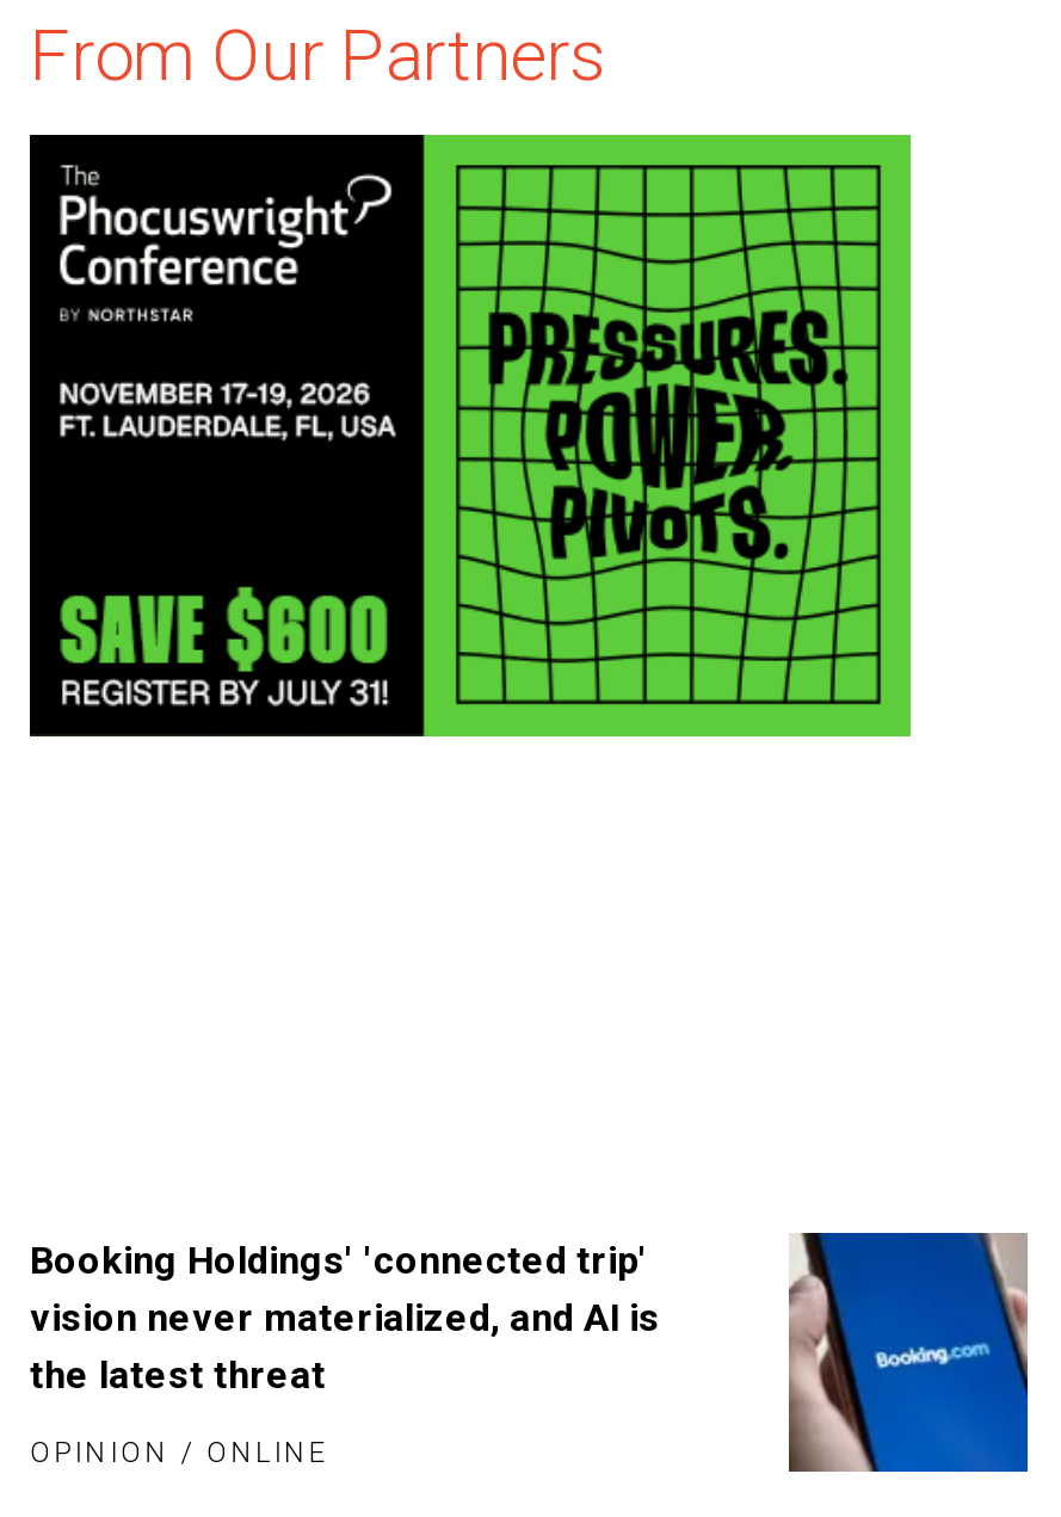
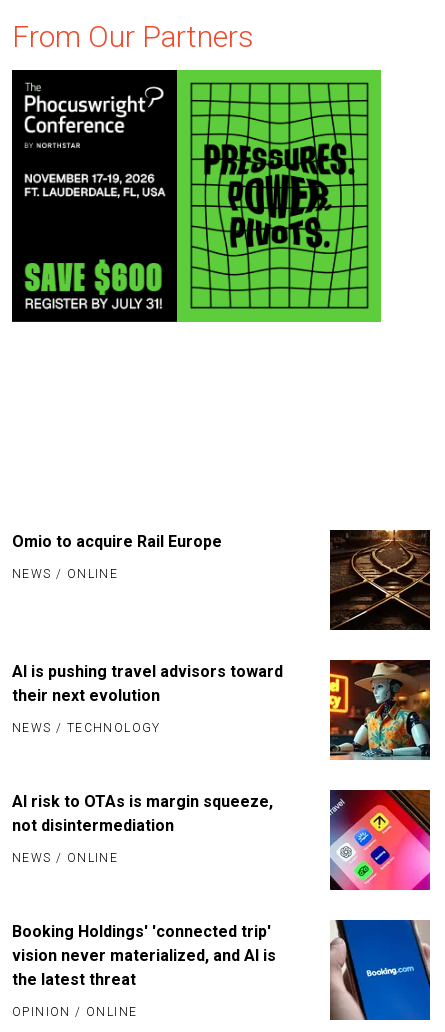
+ NEWS / ONLINE

+ Omio to acquire Rail Europe

+ NEWS / TECHNOLOGY

+ AI is pushing travel advisors toward
+ their next evolution

+ NEWS / ONLINE

+ AI risk to OTAs is margin squeeze,
+ not disintermediation

+ [image]

+ [image]

+ [image]
